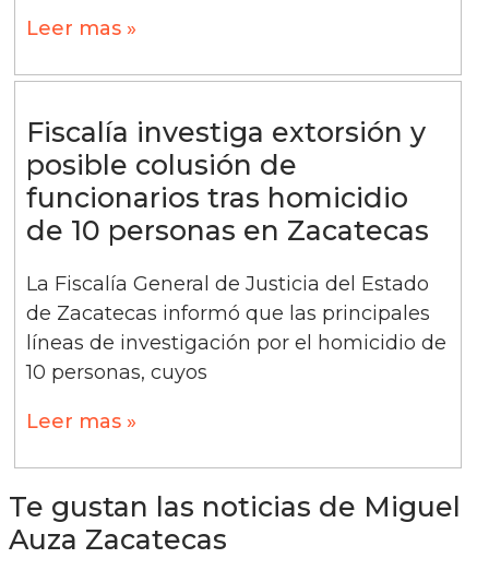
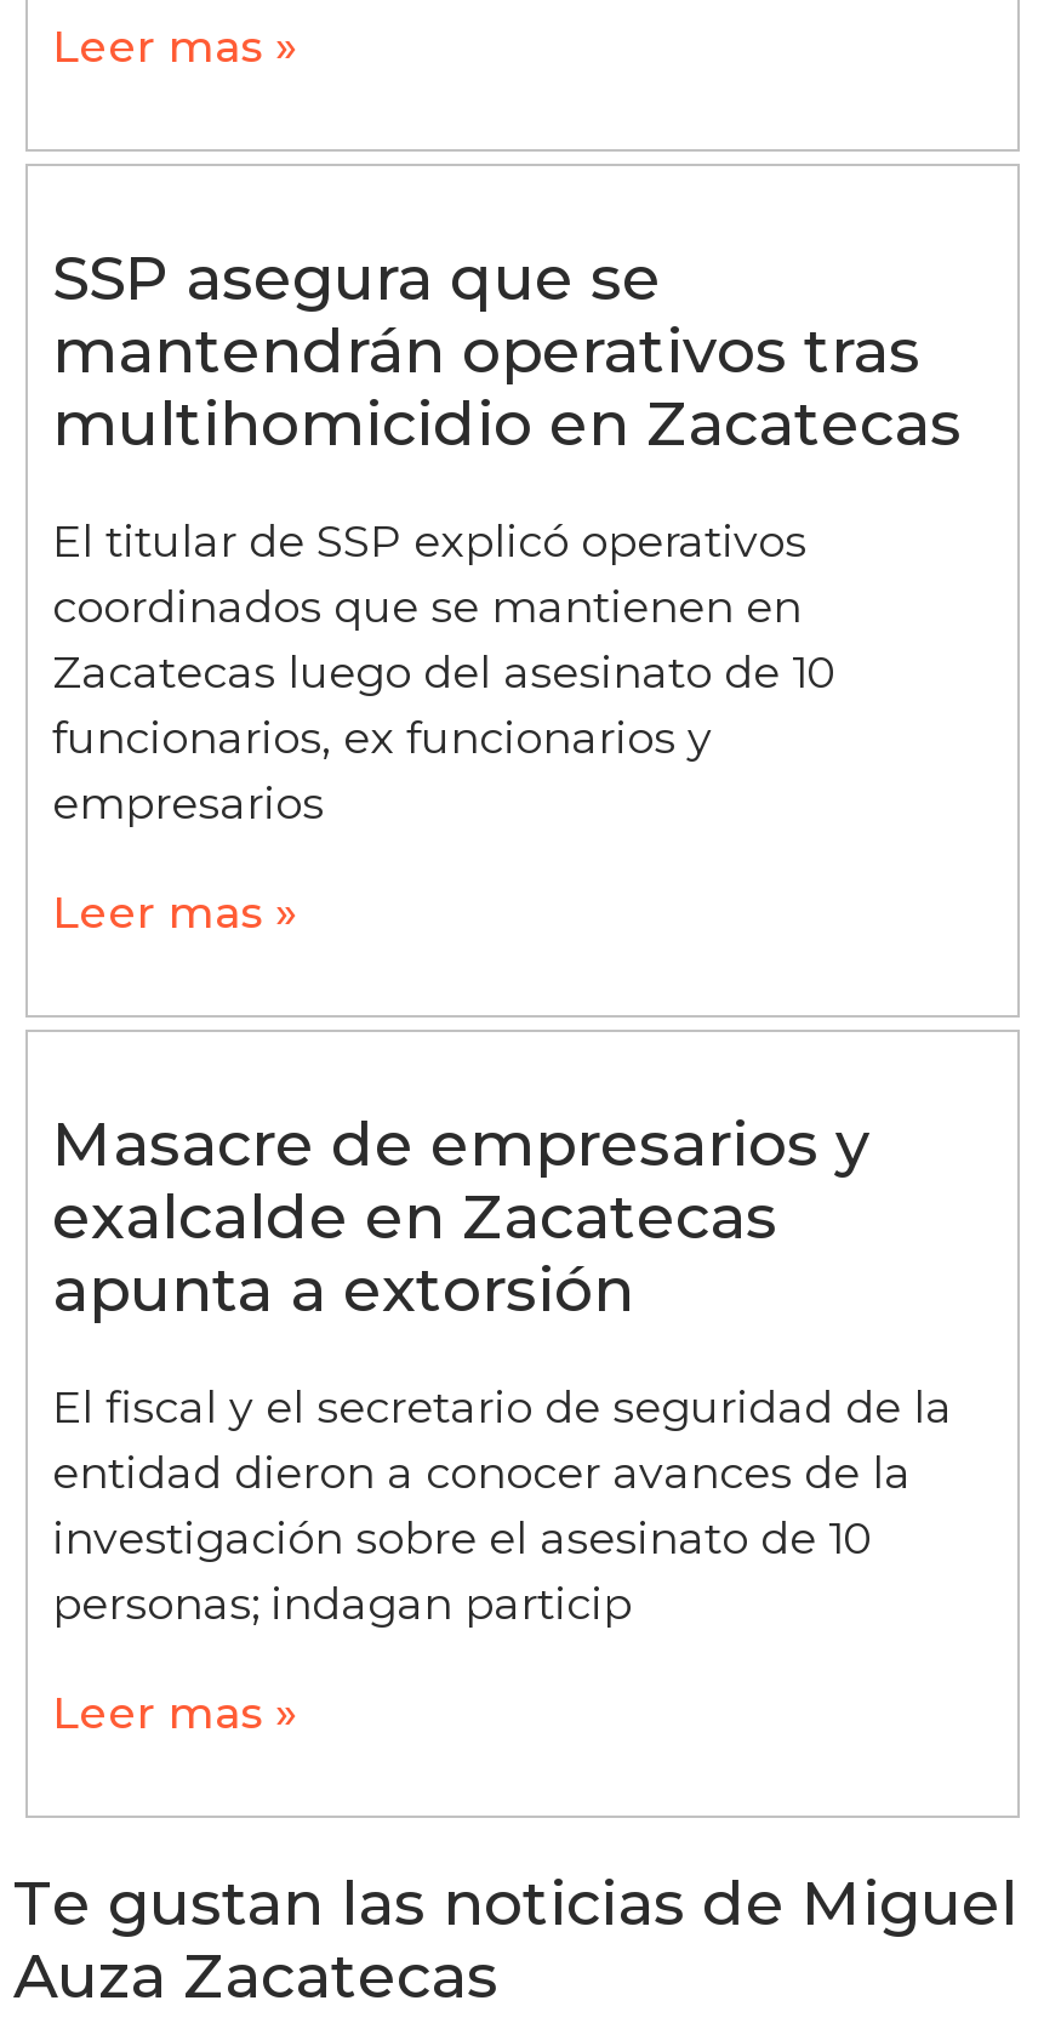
- Fiscalía investiga extorsión y
- posible colusión de
- funcionarios tras homicidio
- de 10 personas en Zacatecas
- La Fiscalía General de Justicia del Estado
- de Zacatecas informó que las principales
- líneas de investigación por el homicidio de
- 10 personas, cuyos
+ SSP asegura que se
+ mantendrán operativos tras
+ multihomicidio en Zacatecas
+ El titular de SSP explicó operativos
+ coordinados que se mantienen en
+ Zacatecas luego del asesinato de 10
+ funcionarios, ex funcionarios y
+ empresarios
+ Leer mas »
+ Masacre de empresarios y
+ exalcalde en Zacatecas
+ apunta a extorsión
+ El fiscal y el secretario de seguridad de la
+ entidad dieron a conocer avances de la
+ investigación sobre el asesinato de 10
+ personas; indagan particip
